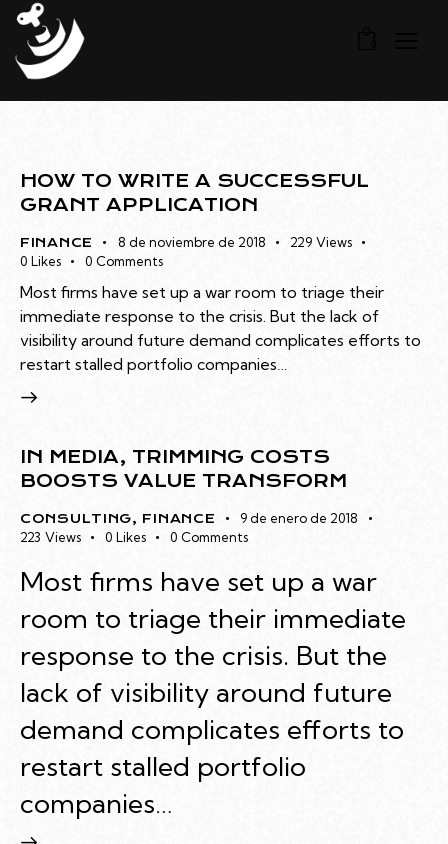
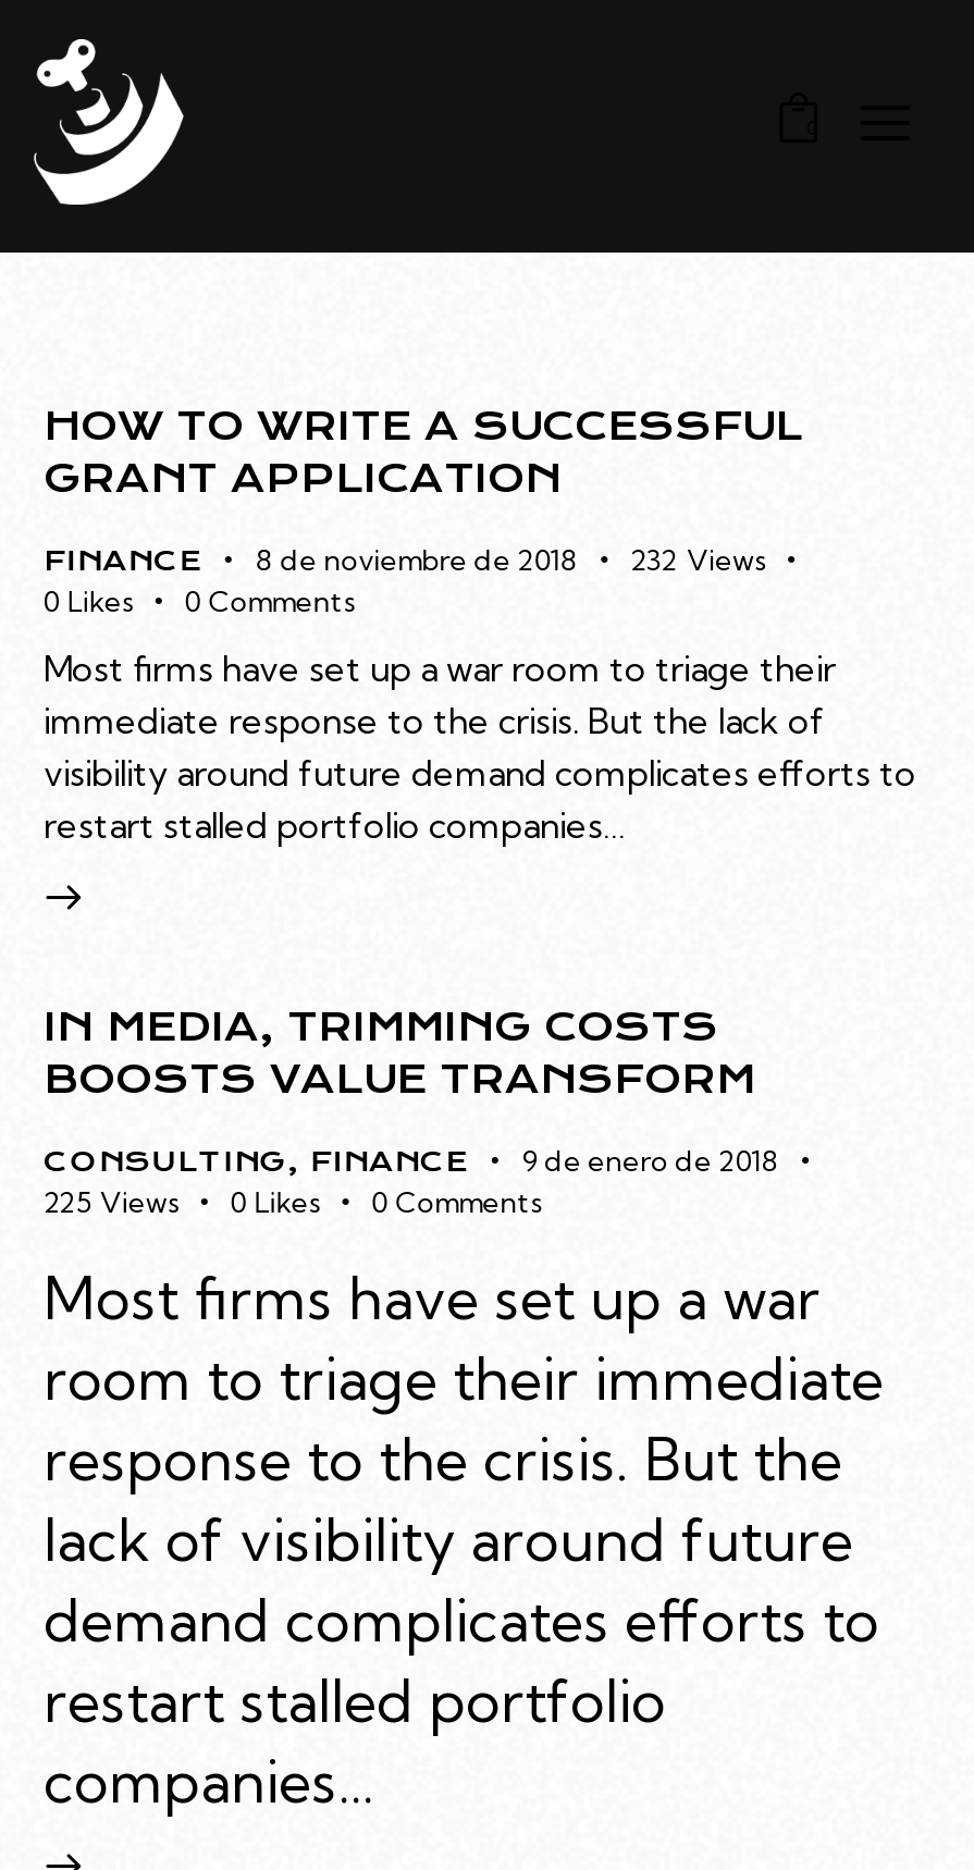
- FINANCE 8 de noviembre de 2018 229 Views
+ FINANCE 8 de noviembre de 2018 232 Views

- 223 Views 0 Likes 0 Comments
+ 225 Views 0 Likes 0 Comments
